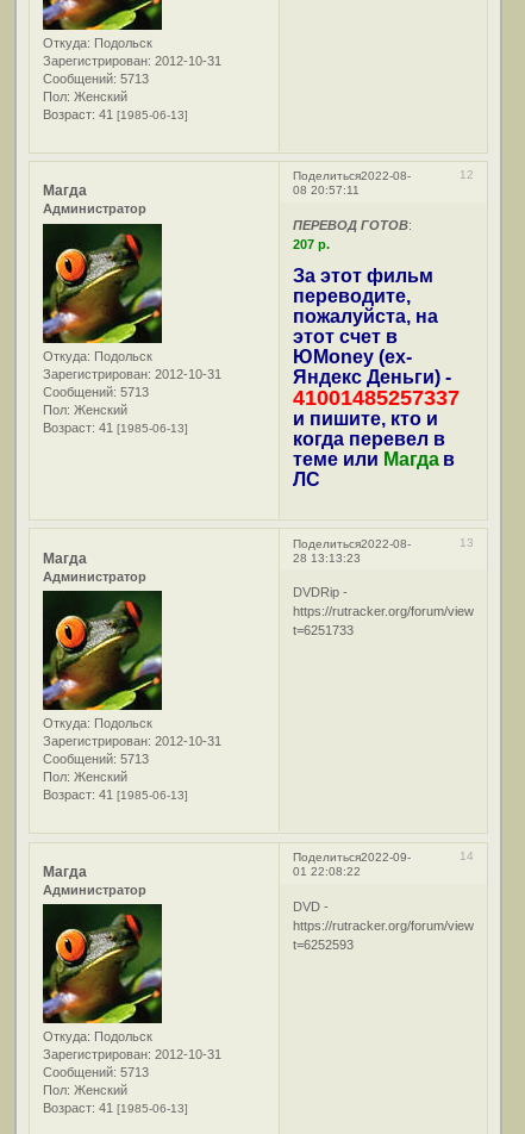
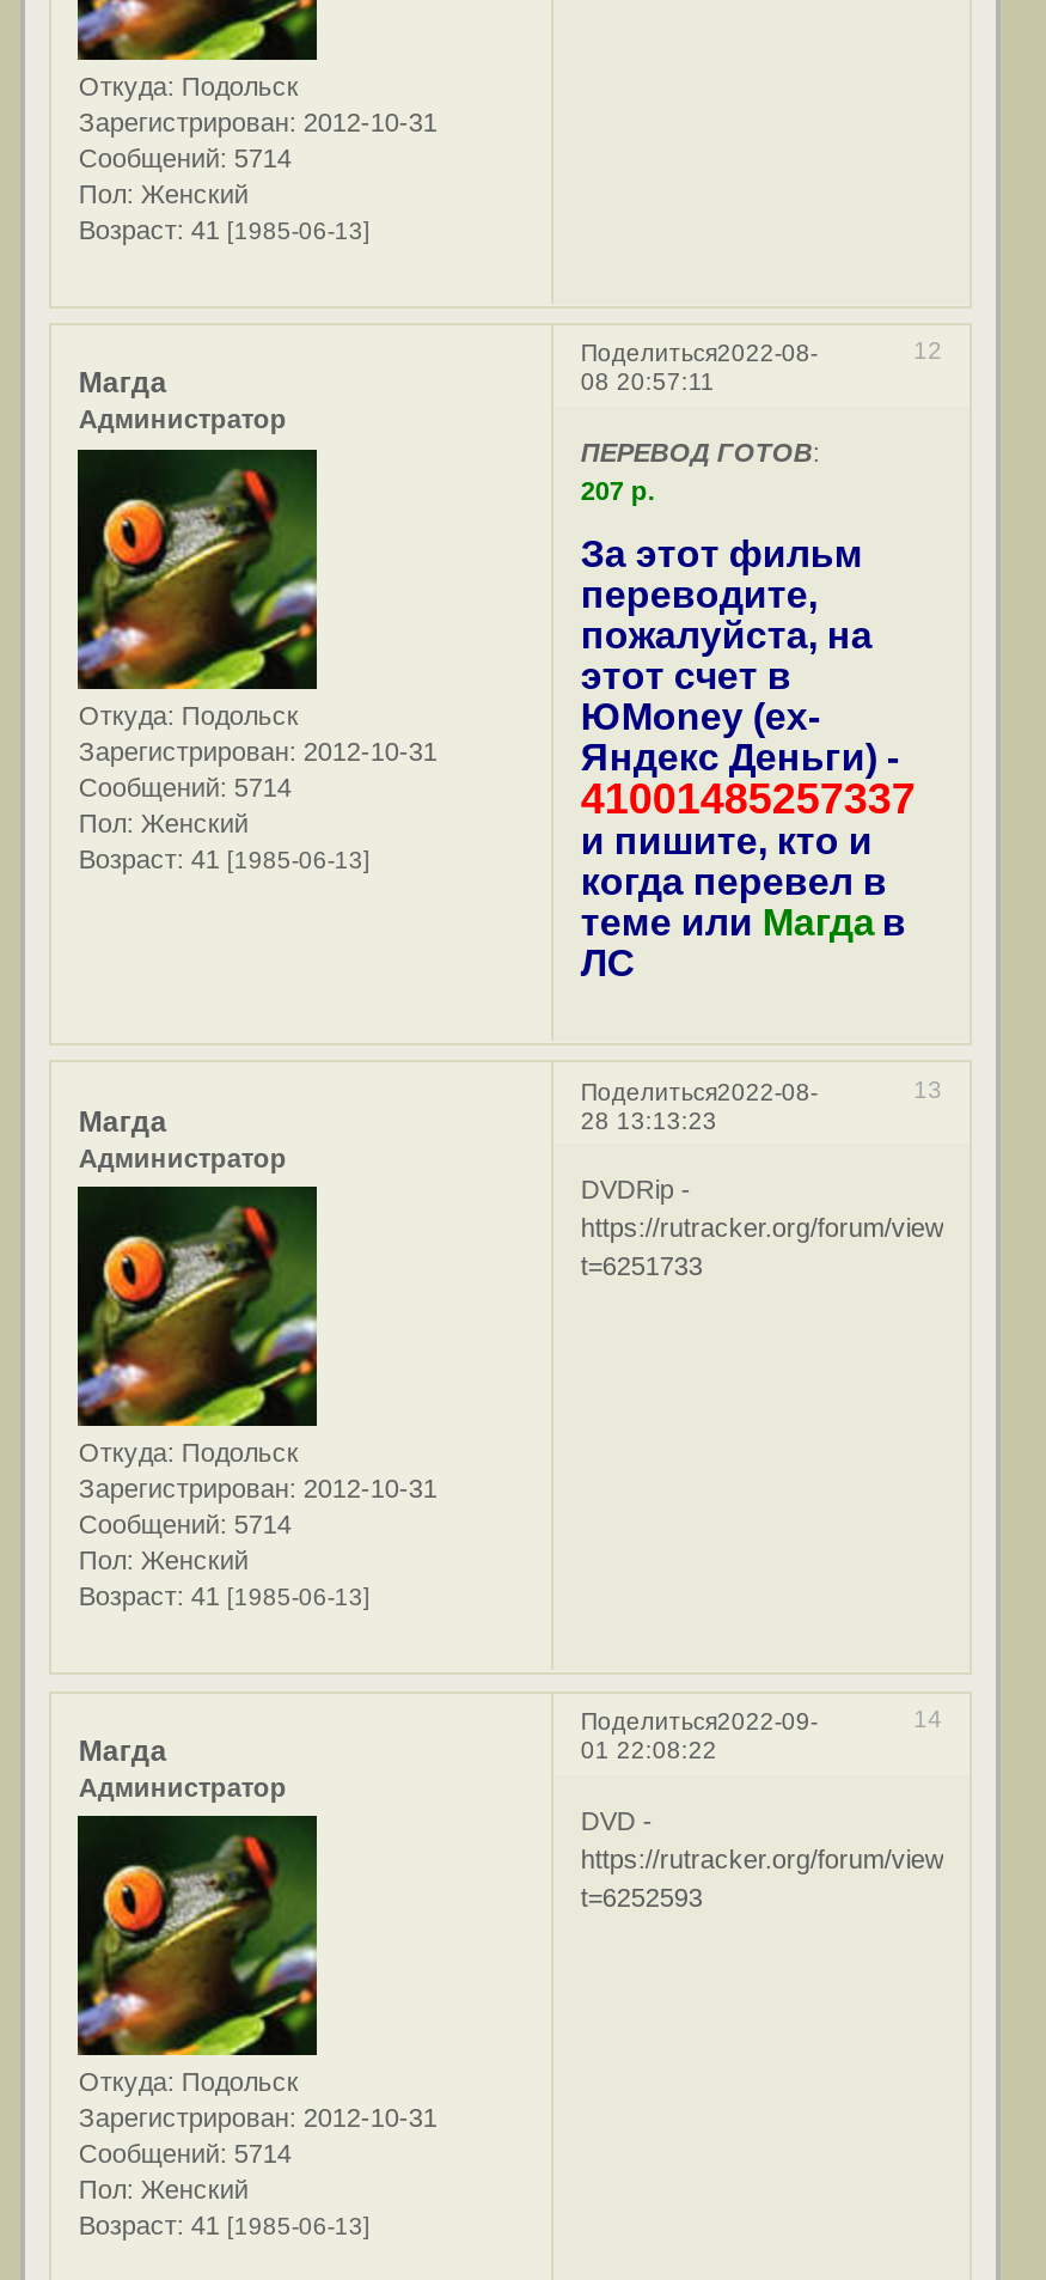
- Сообщений: 5713
+ Сообщений: 5714

- Сообщений: 5713
+ Сообщений: 5714

- Сообщений: 5713
+ Сообщений: 5714

- Сообщений: 5713
+ Сообщений: 5714
